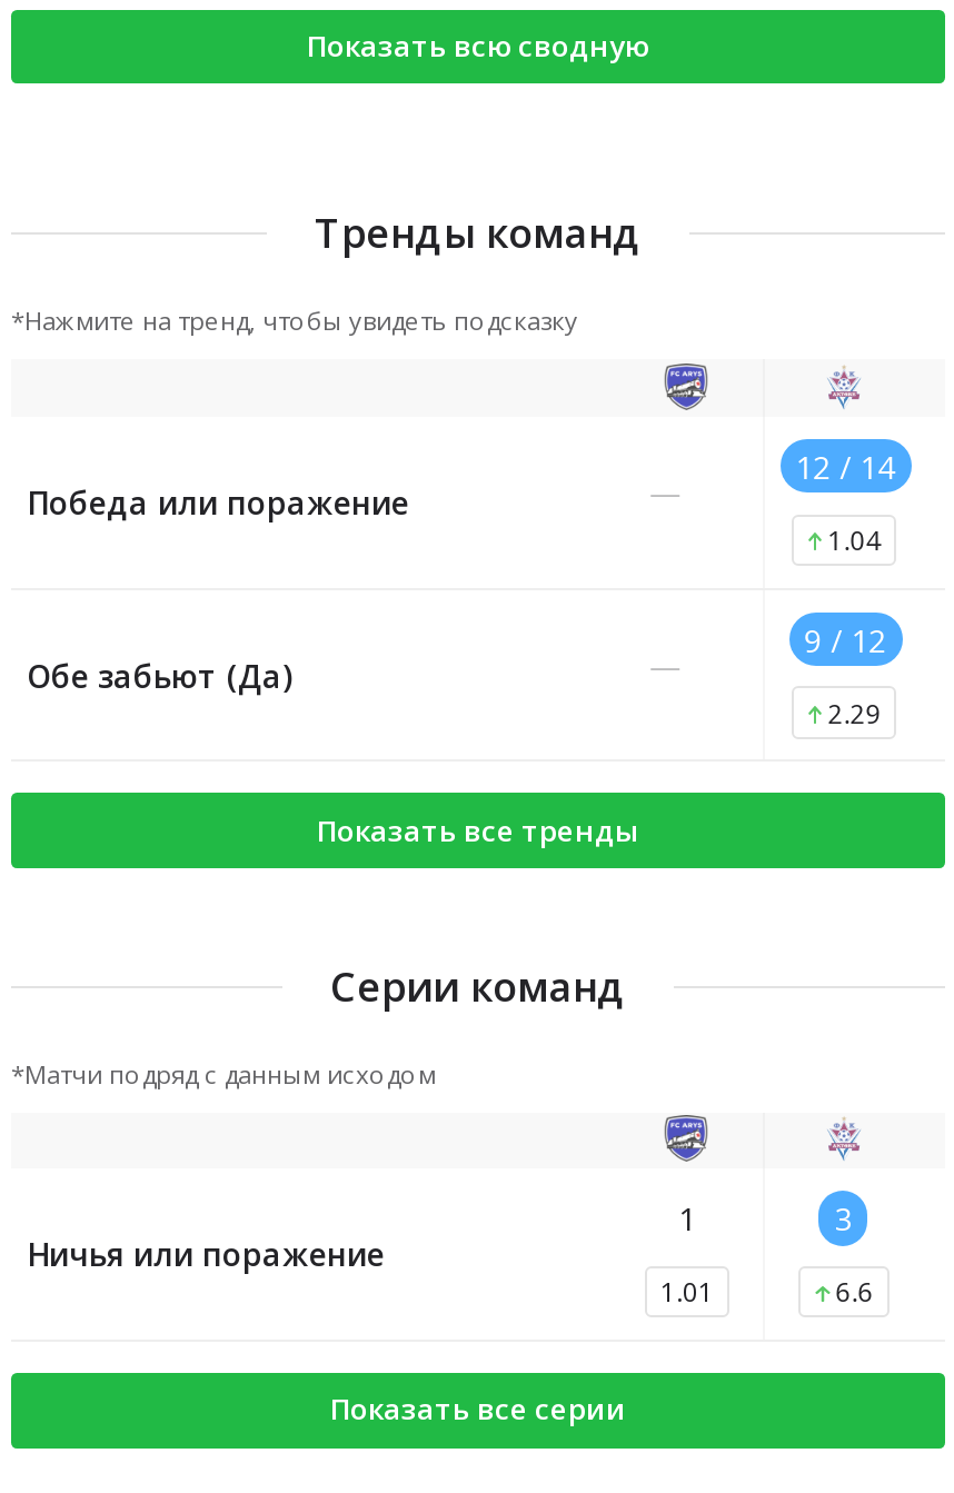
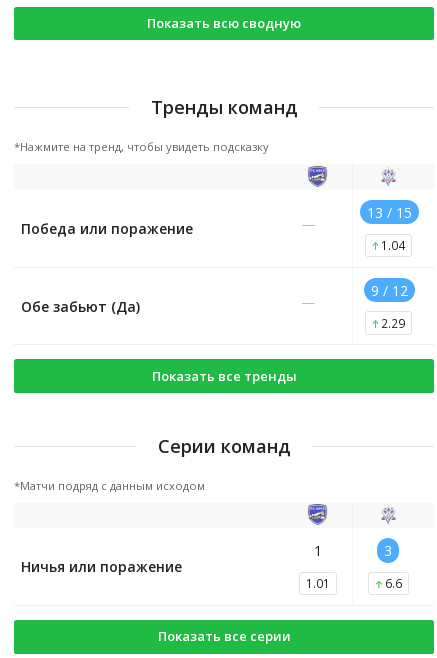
- 12 / 14
+ 13 / 15
